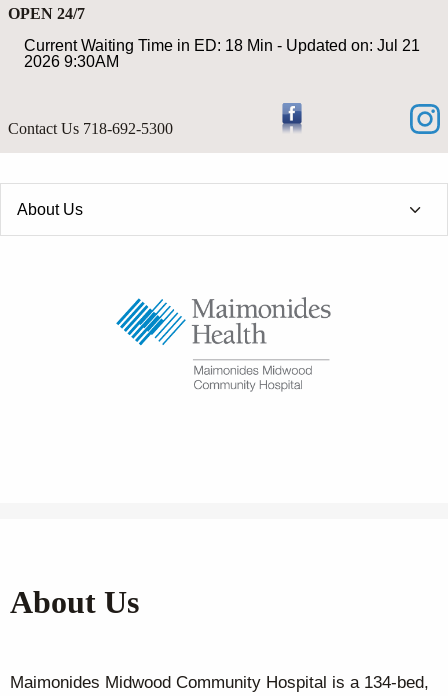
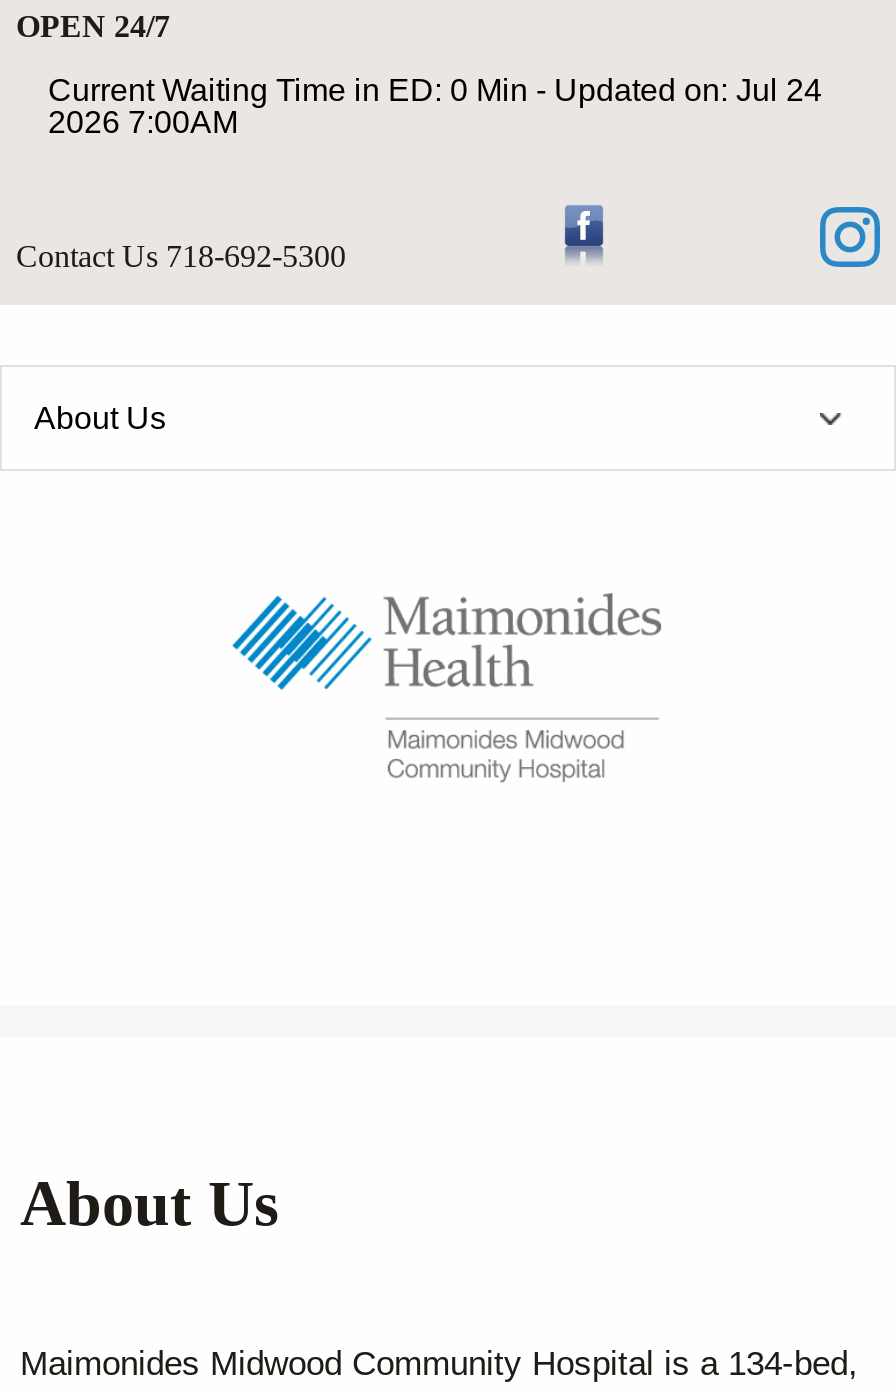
- Current Waiting Time in ED: 18 Min - Updated on: Jul 21
- 2026 9:30AM
+ Current Waiting Time in ED: 0 Min - Updated on: Jul 24
+ 2026 7:00AM
